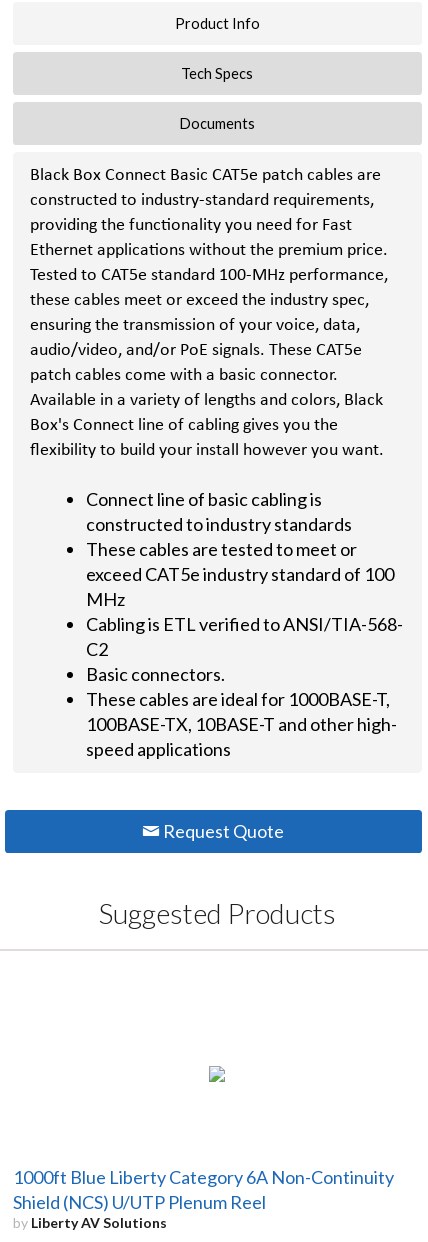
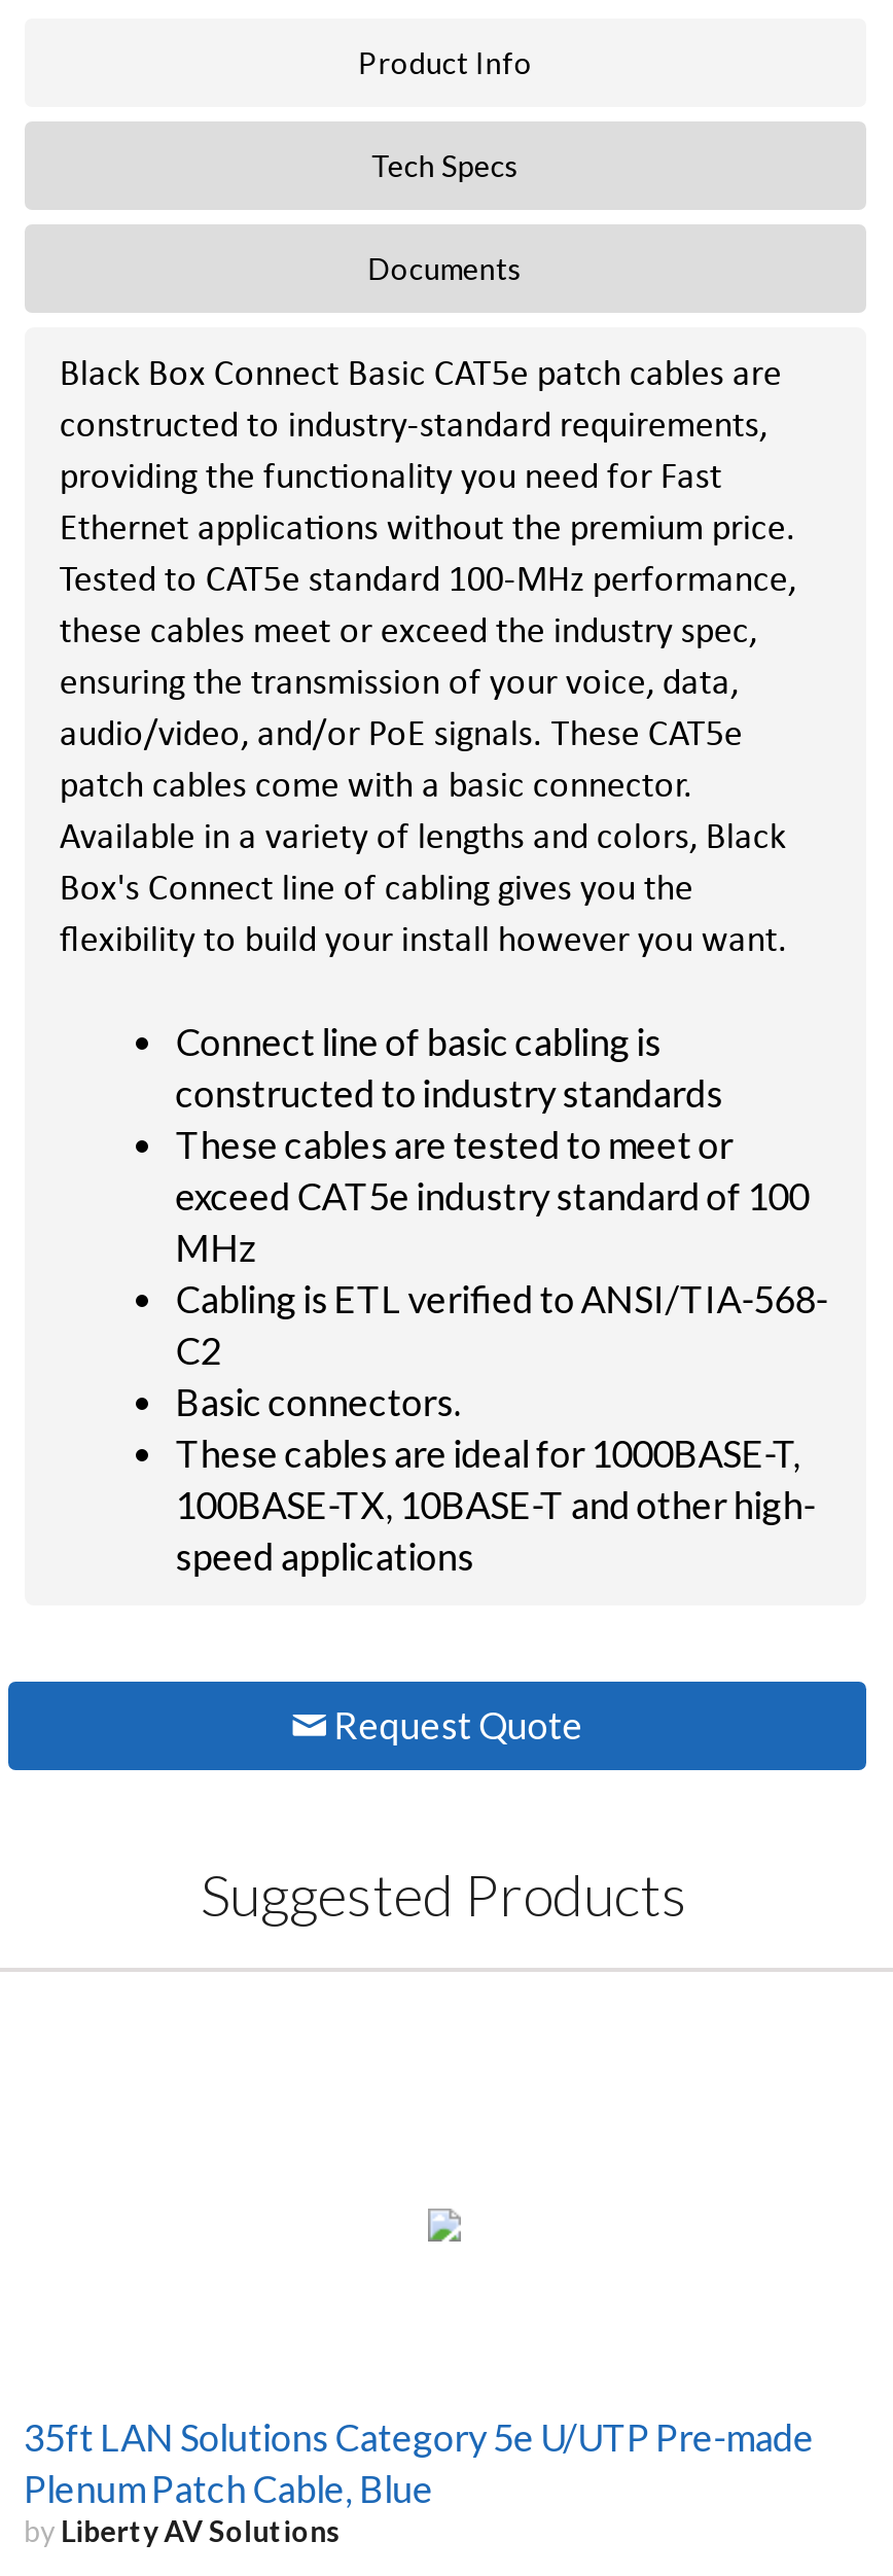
- 1000ft Blue Liberty Category 6A Non-Continuity
- Shield (NCS) U/UTP Plenum Reel
+ 35ft LAN Solutions Category 5e U/UTP Pre-made
+ Plenum Patch Cable, Blue
